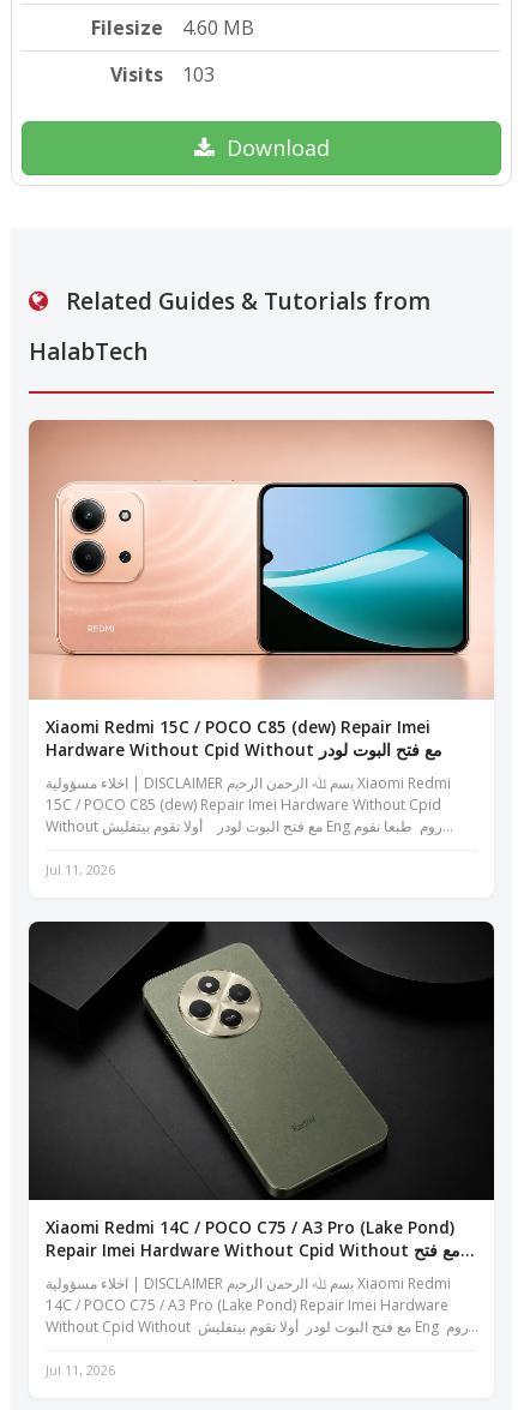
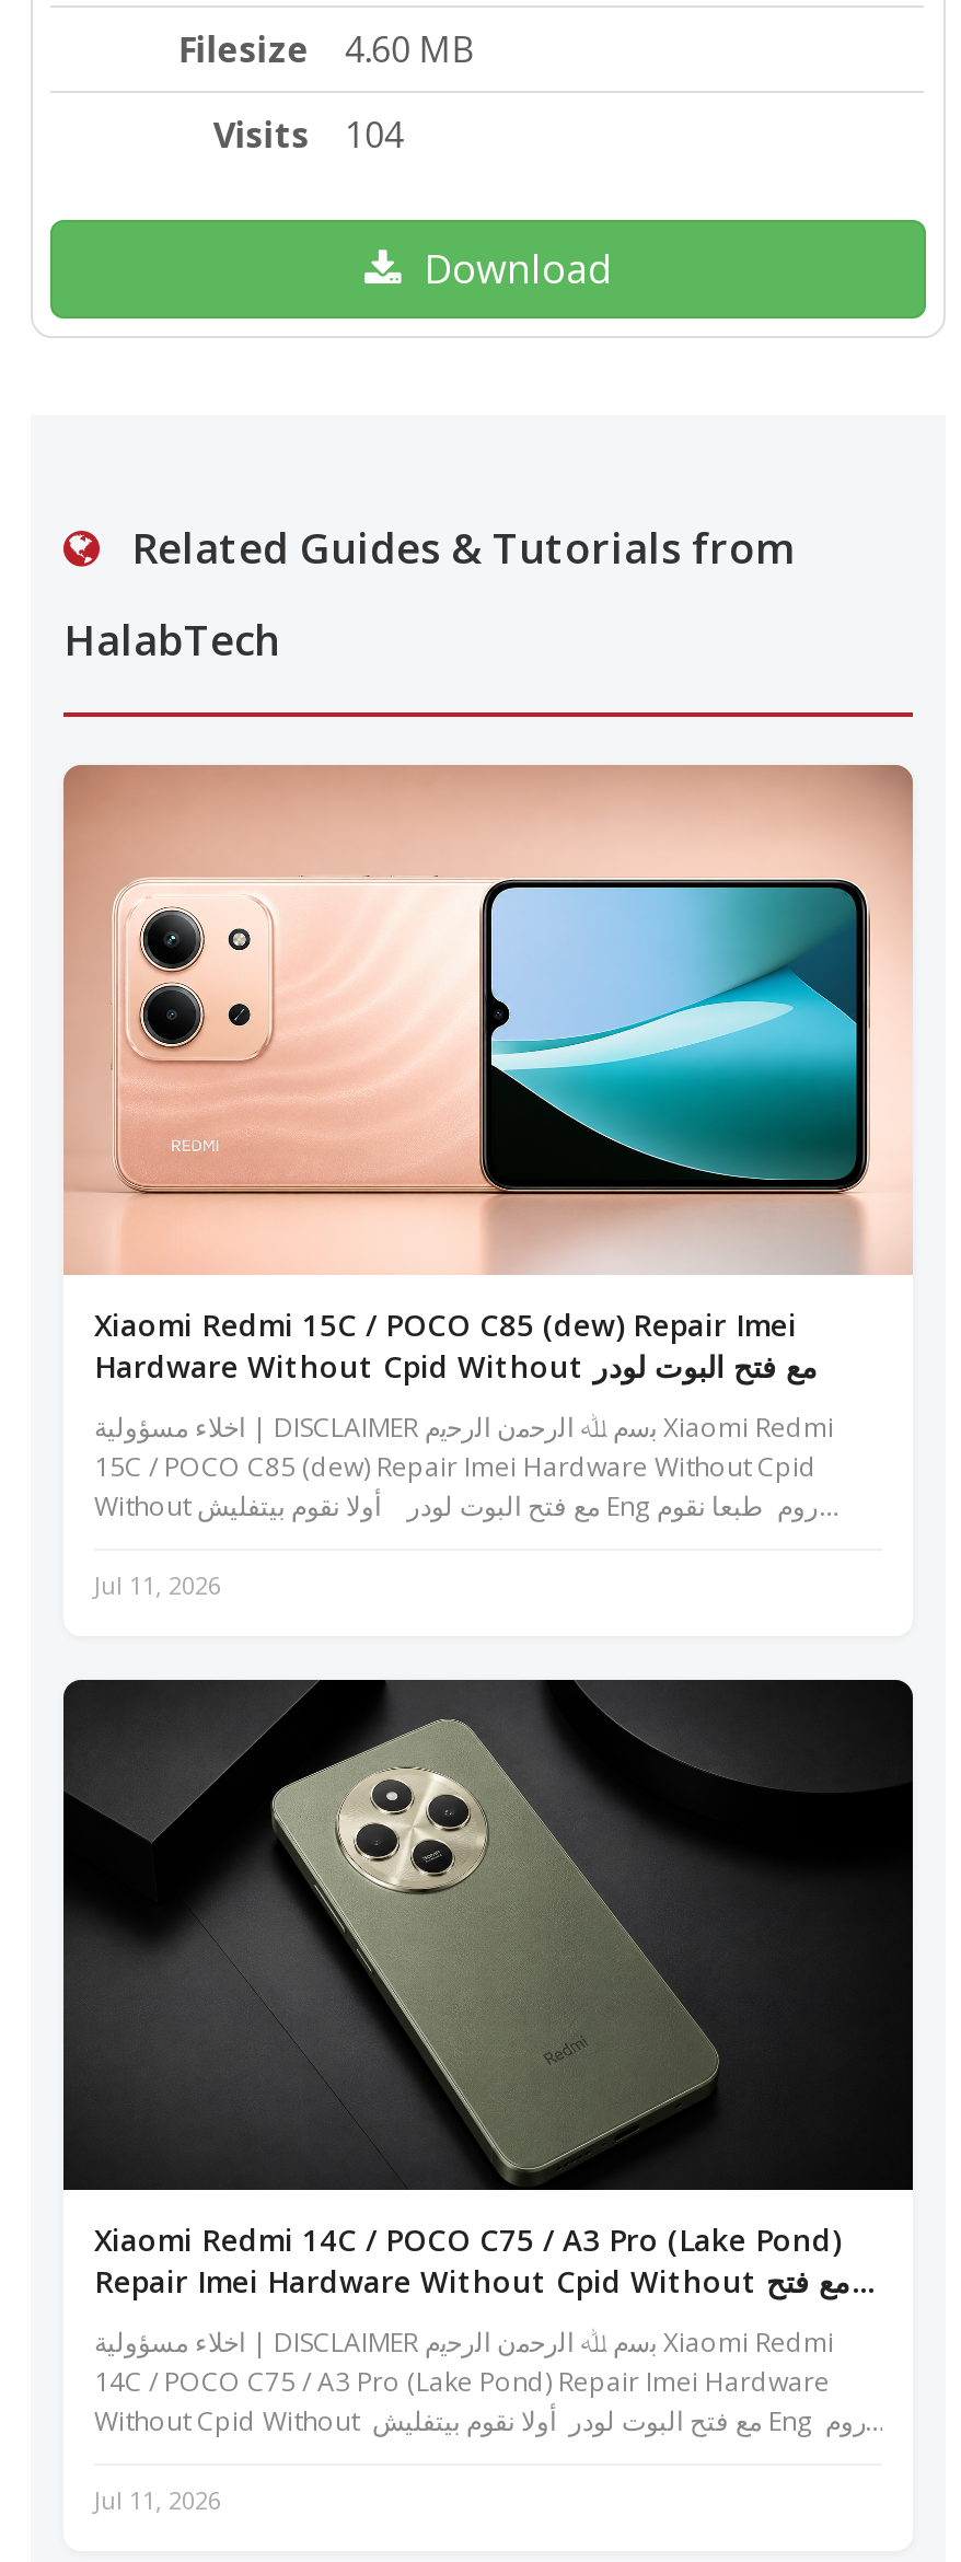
- Visits 103
+ Visits 104
